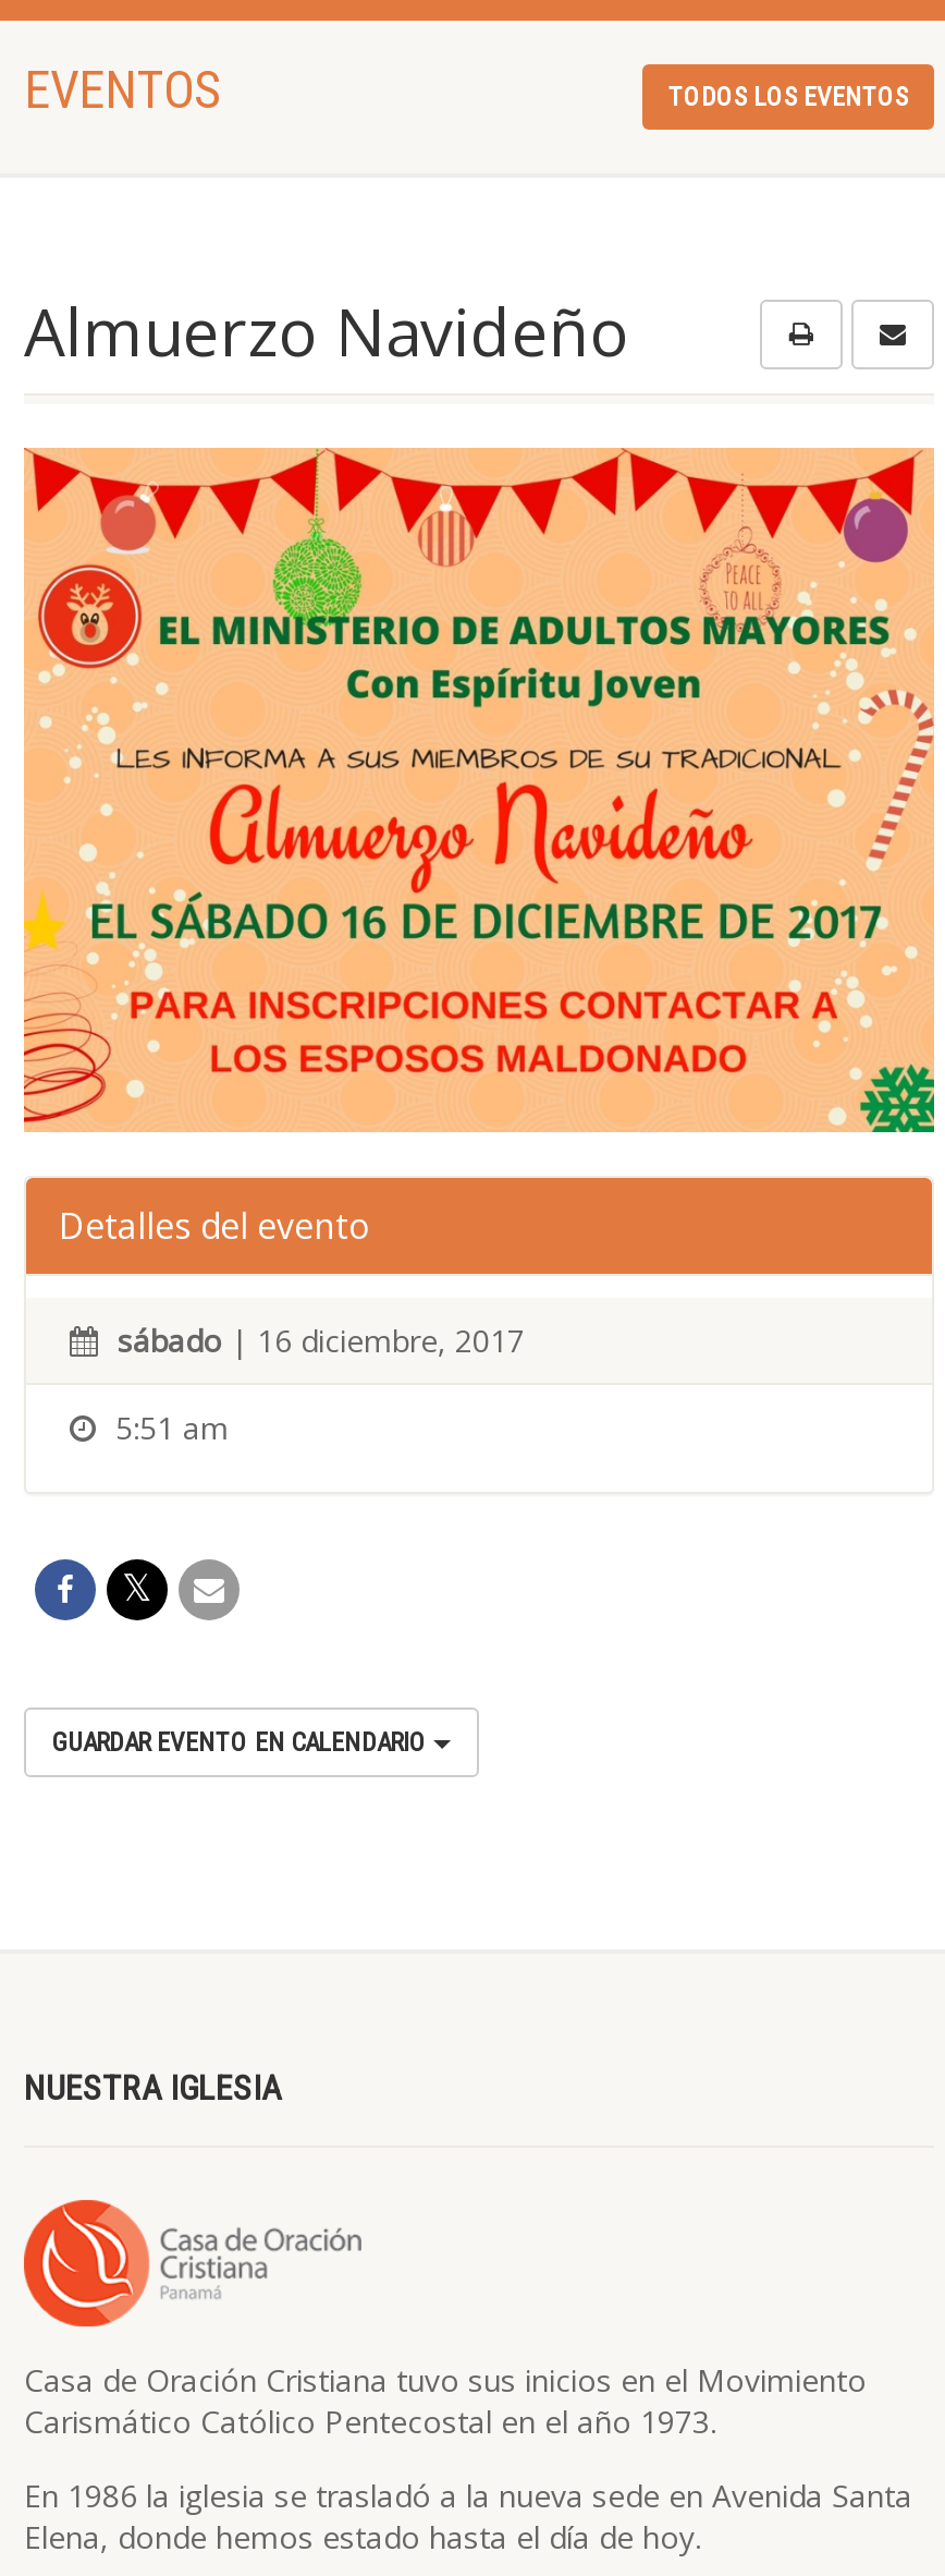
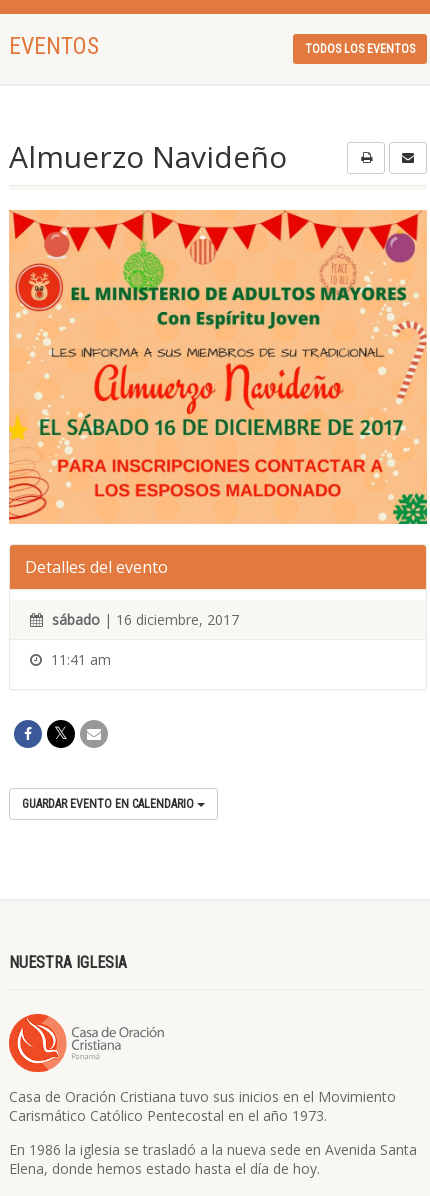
- 5:51 am
+ 11:41 am
